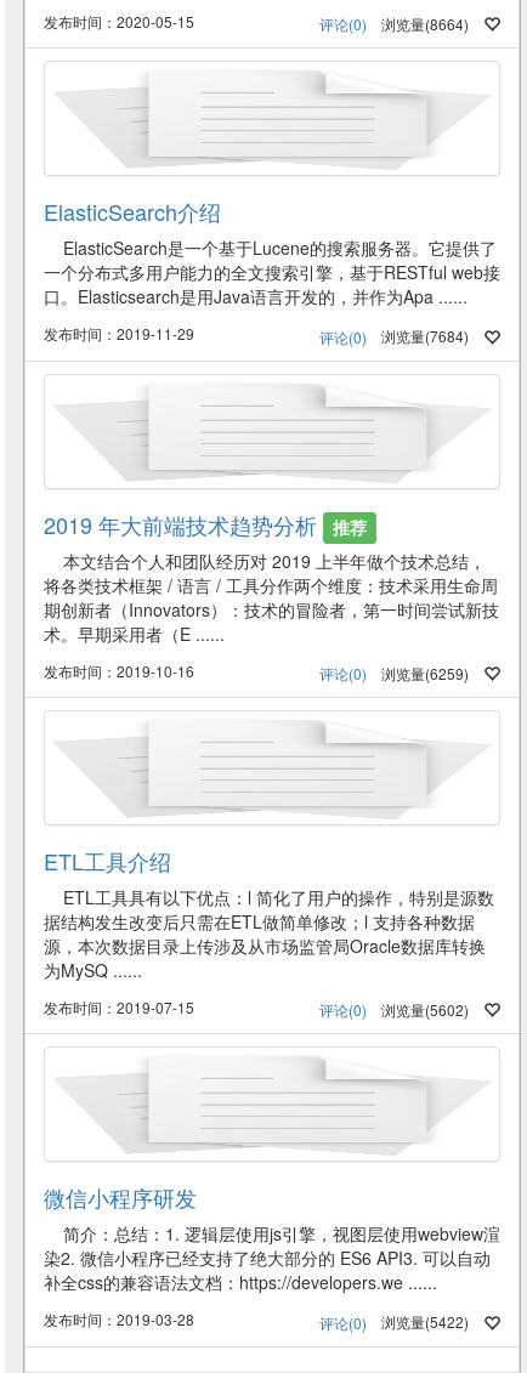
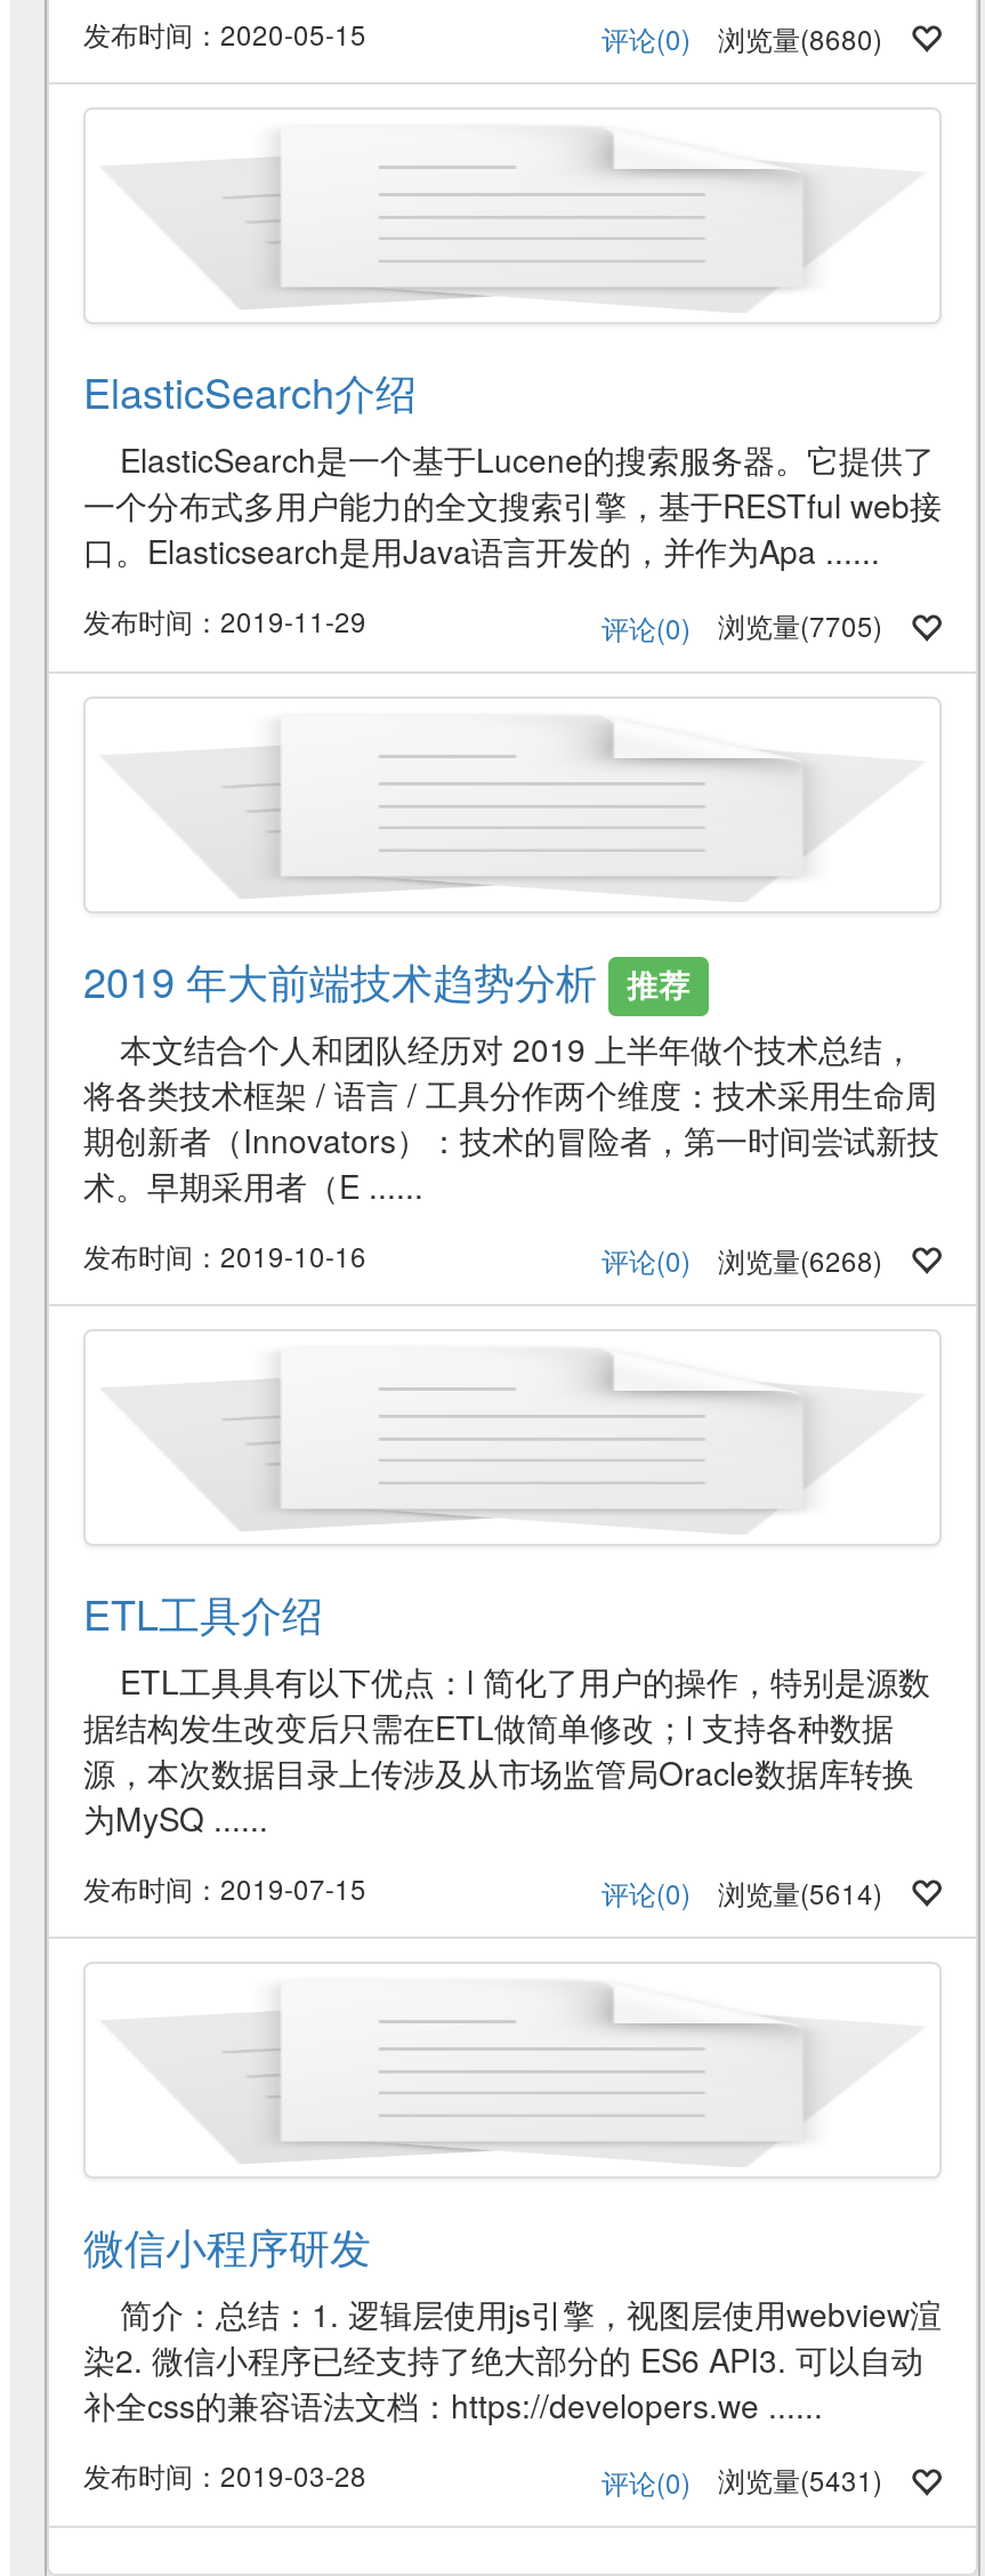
- 评论(0) 浏览量(8664)
+ 评论(0) 浏览量(8680)

- 评论(0) 浏览量(7684)
+ 评论(0) 浏览量(7705)

- 评论(0) 浏览量(6259)
+ 评论(0) 浏览量(6268)

- 评论(0) 浏览量(5602)
+ 评论(0) 浏览量(5614)

- 评论(0) 浏览量(5422)
+ 评论(0) 浏览量(5431)
